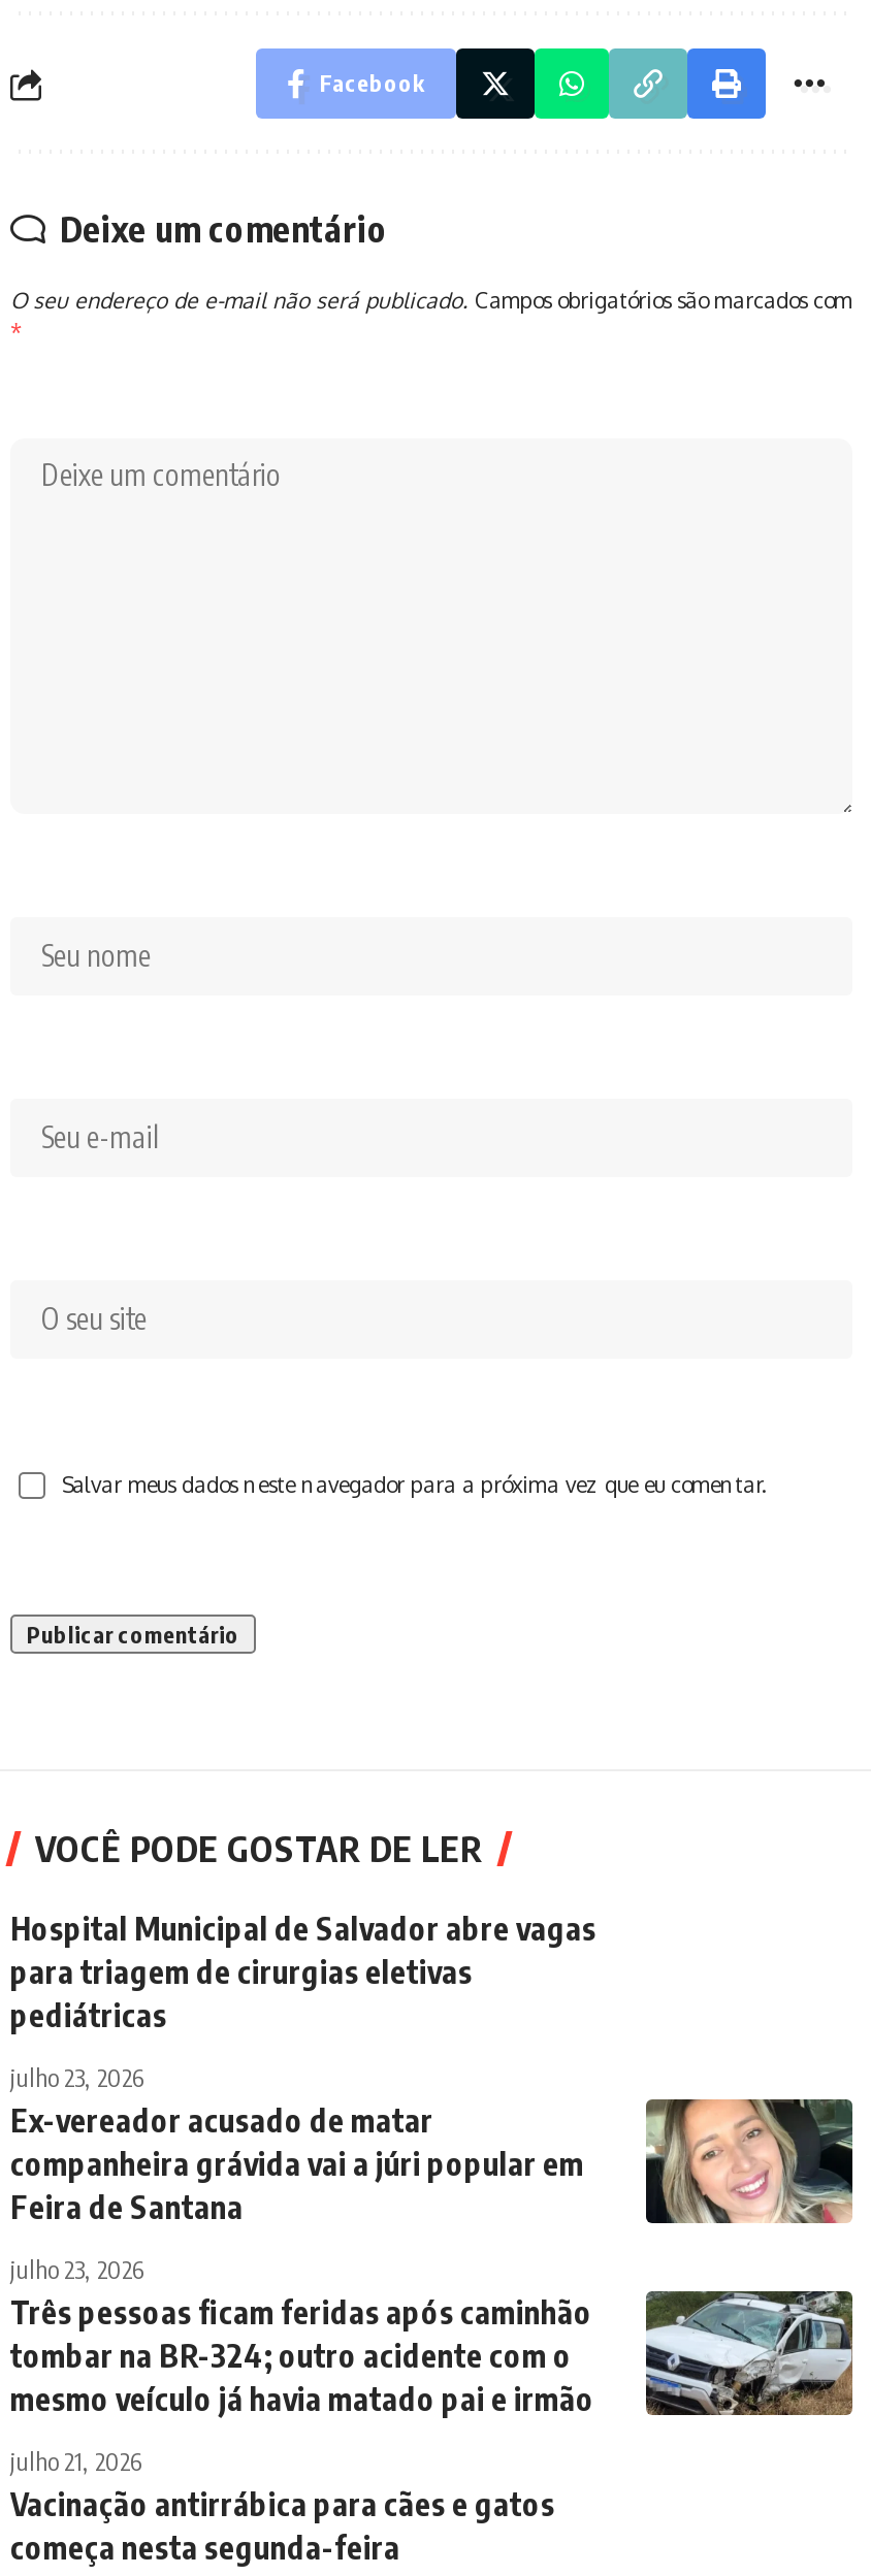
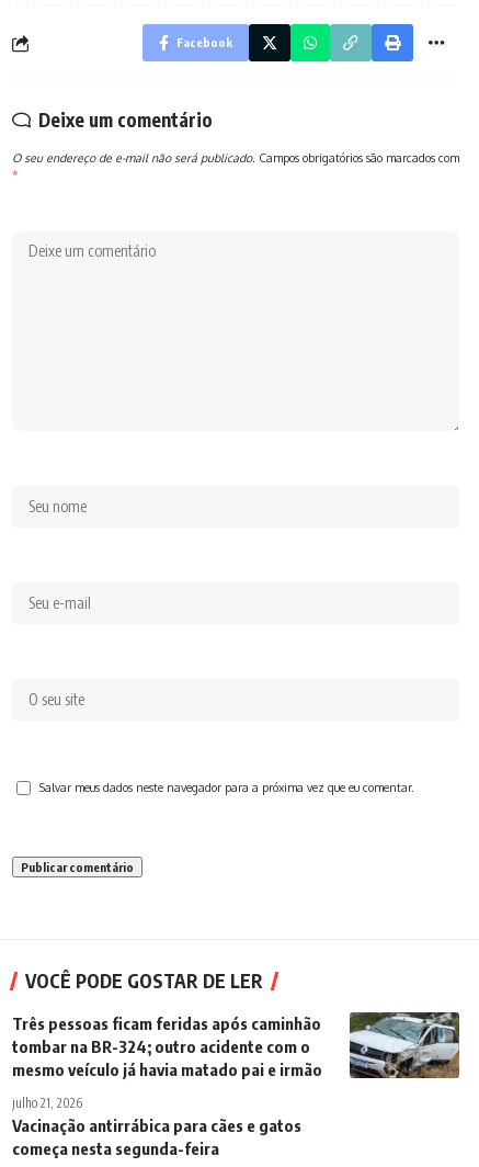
- [image]
- Hospital Municipal de Salvador abre vagas
- para triagem de cirurgias eletivas
- pediátricas
- julho 23, 2026
- Ex-vereador acusado de matar
- companheira grávida vai a júri popular em
- Feira de Santana
- julho 23, 2026
